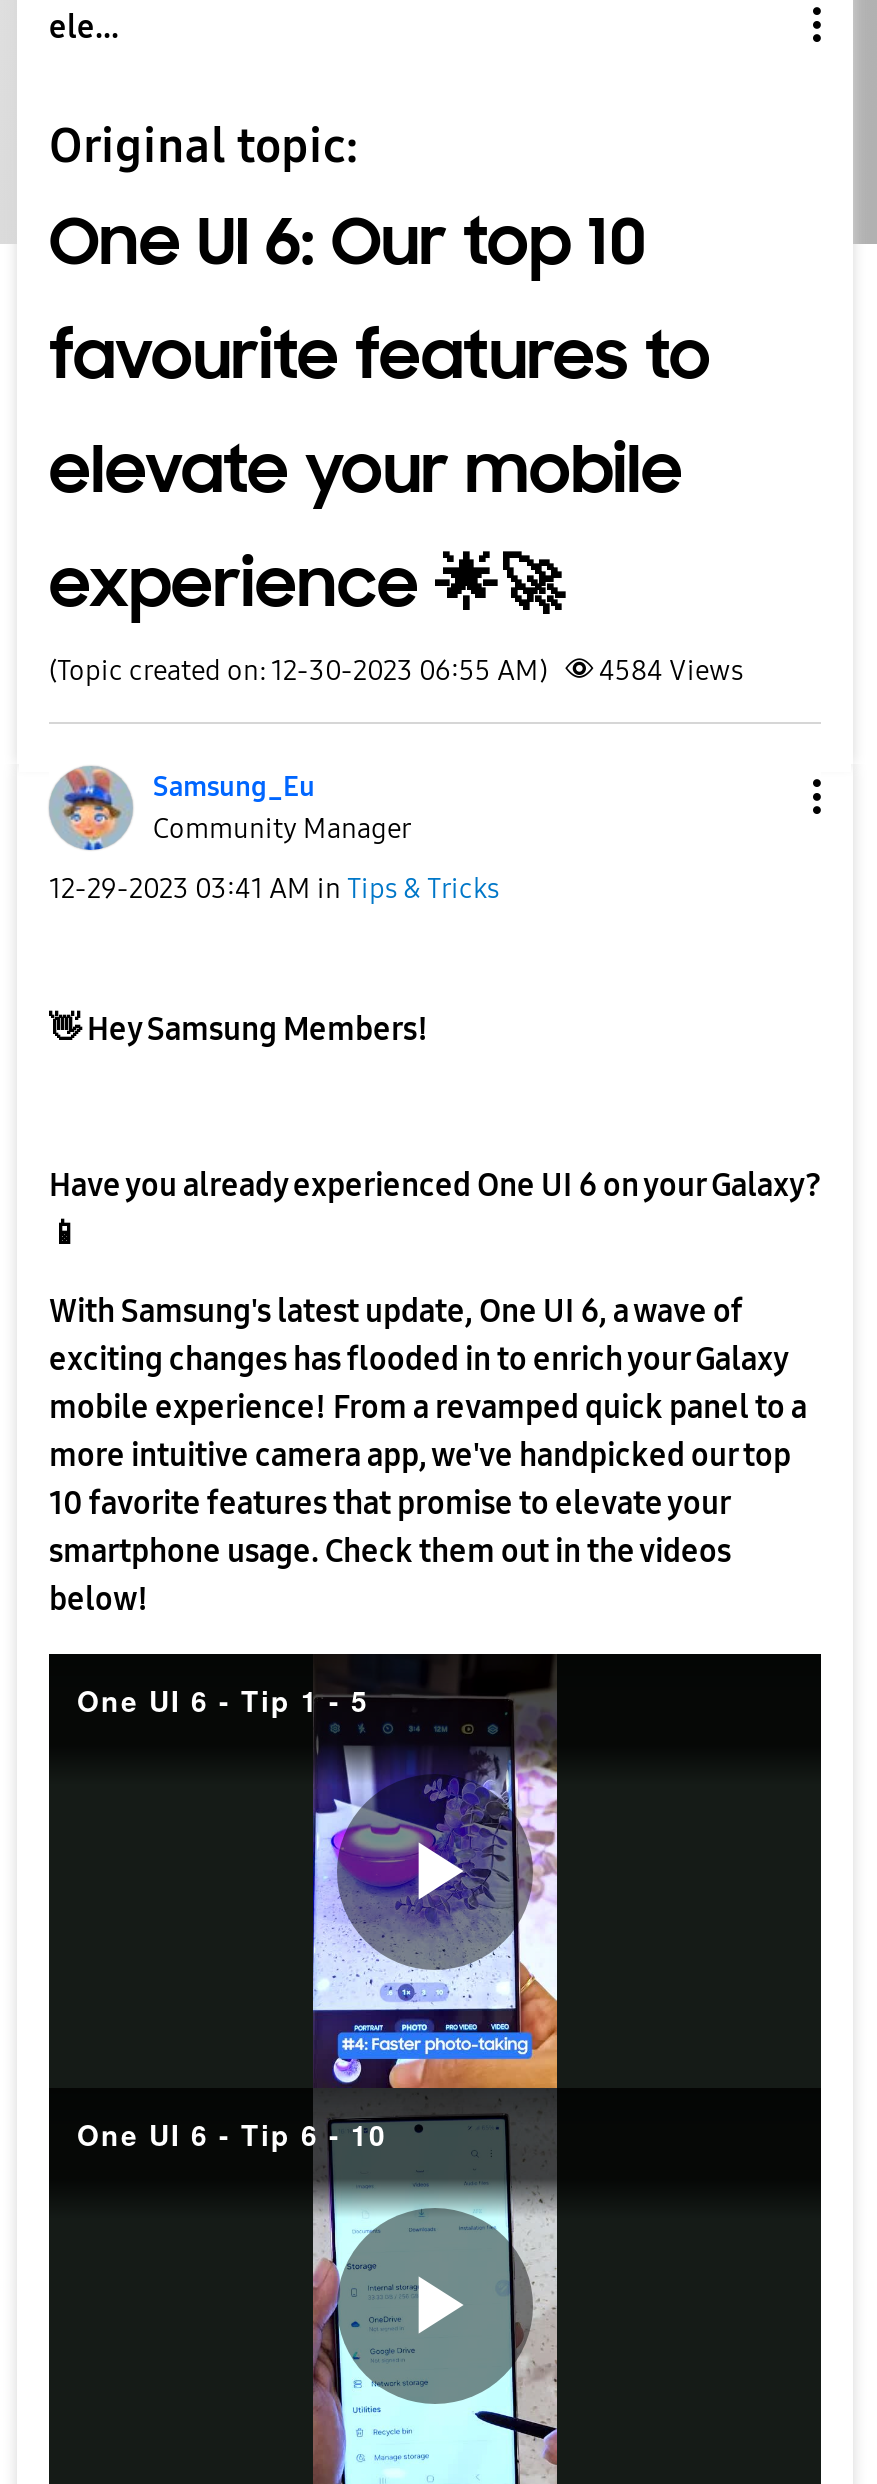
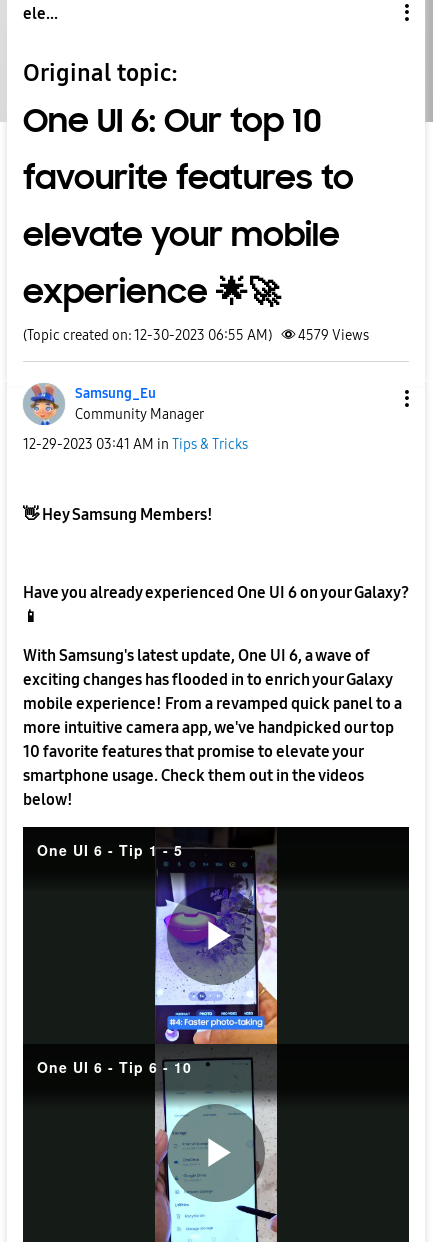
- (Topic created on: 12-30-2023 06:55 AM) 4584 Views
+ (Topic created on: 12-30-2023 06:55 AM) 4579 Views
